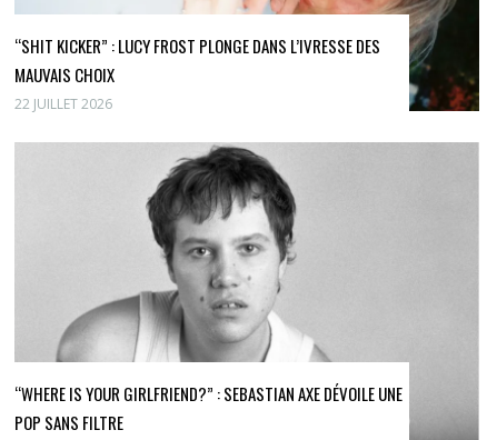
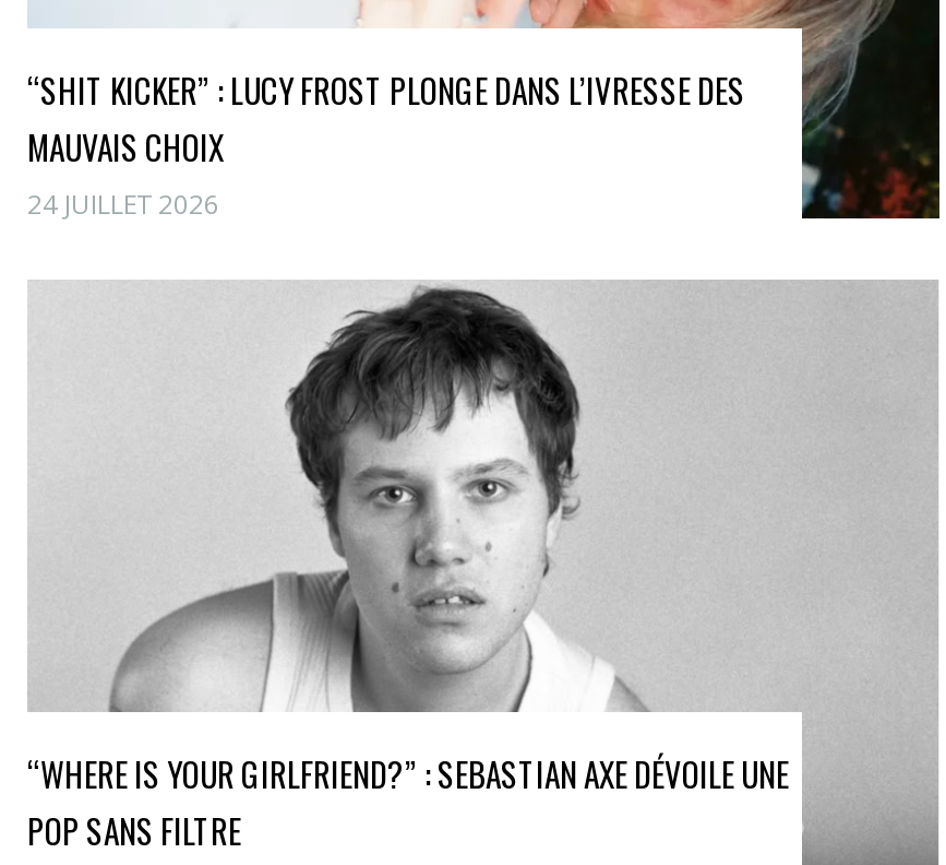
- 22 JUILLET 2026
+ 24 JUILLET 2026
